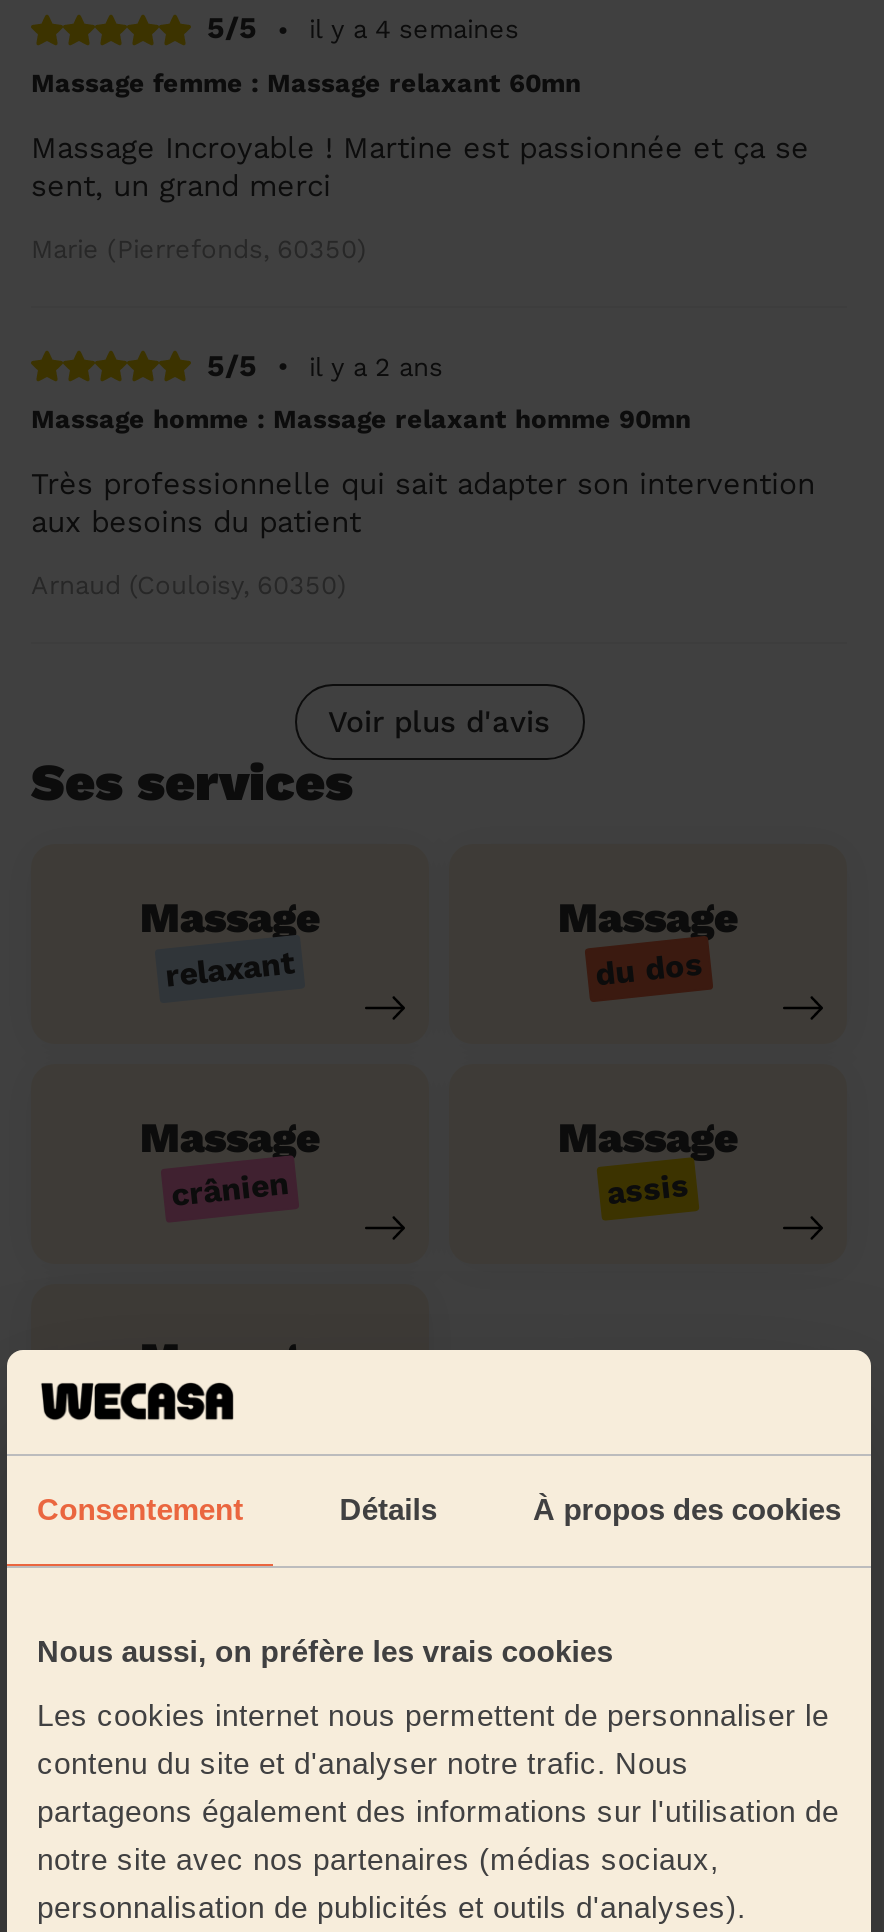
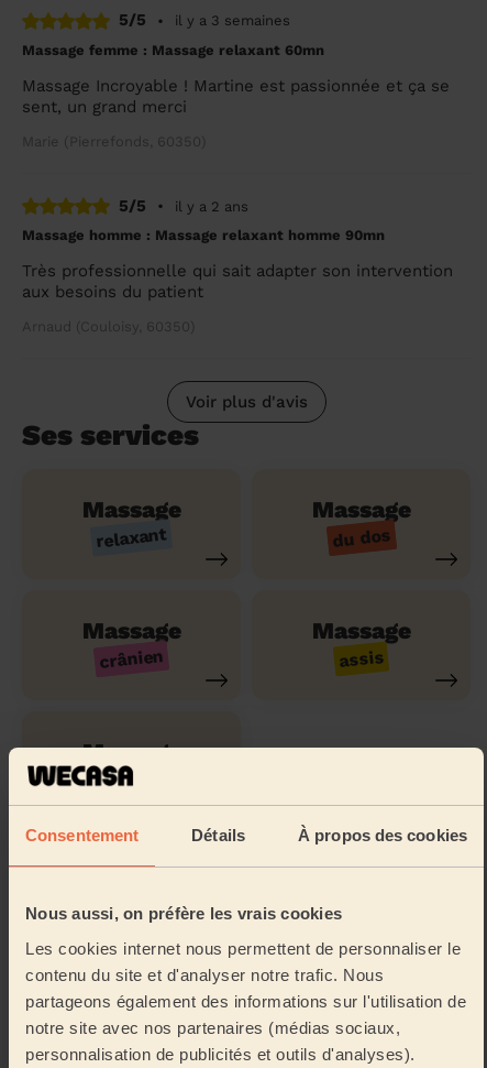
- il y a 4 semaines
+ il y a 3 semaines
